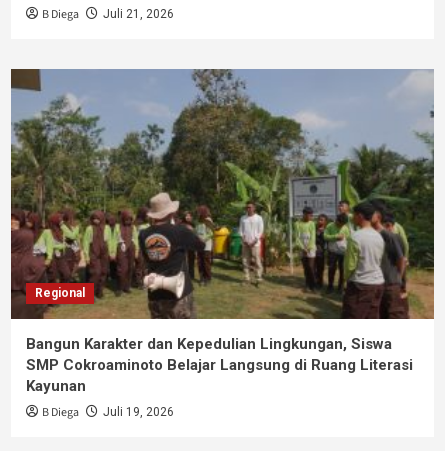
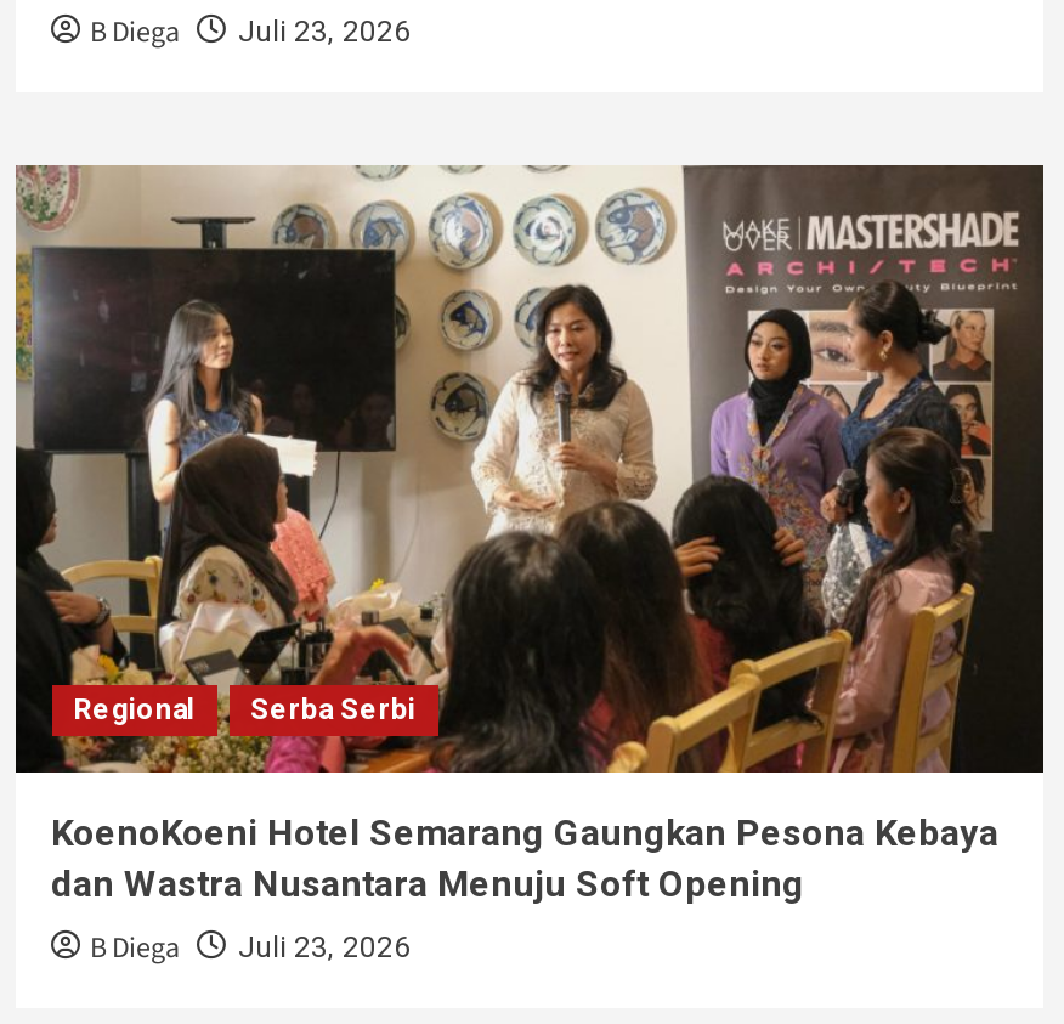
- B Diega Juli 21, 2026
+ B Diega Juli 23, 2026

- [image]
- Bangun Karakter dan Kepedulian Lingkungan, Siswa
- SMP Cokroaminoto Belajar Langsung di Ruang Literasi
- Kayunan
+ [image]
+ Serba Serbi
+ KoenoKoeni Hotel Semarang Gaungkan Pesona Kebaya
+ dan Wastra Nusantara Menuju Soft Opening

- B Diega Juli 19, 2026
+ B Diega Juli 23, 2026
